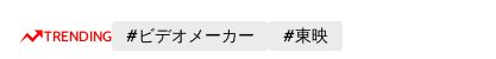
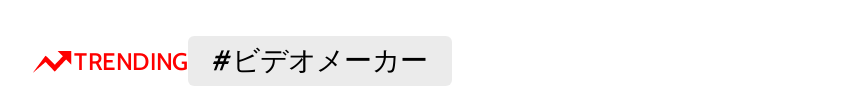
- #東映
